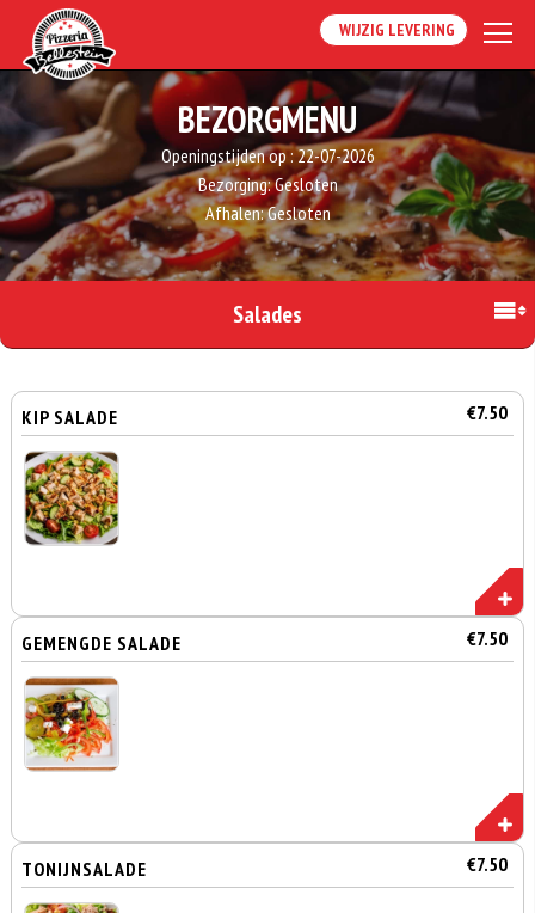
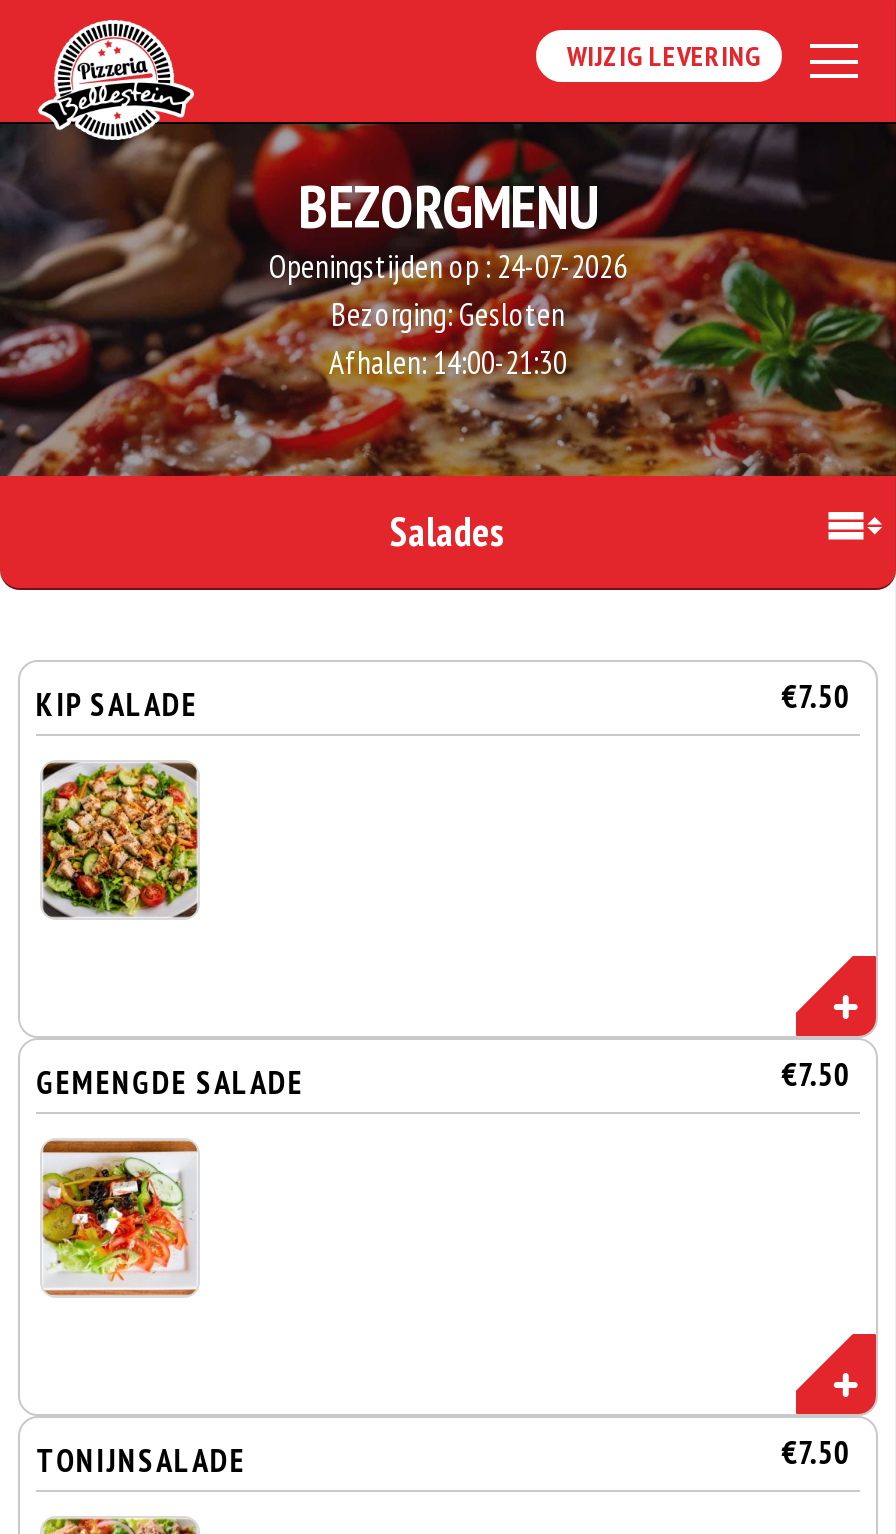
- Openingstijden op : 22-07-2026
+ Openingstijden op : 24-07-2026

- Afhalen: Gesloten
+ Afhalen: 14:00-21:30
